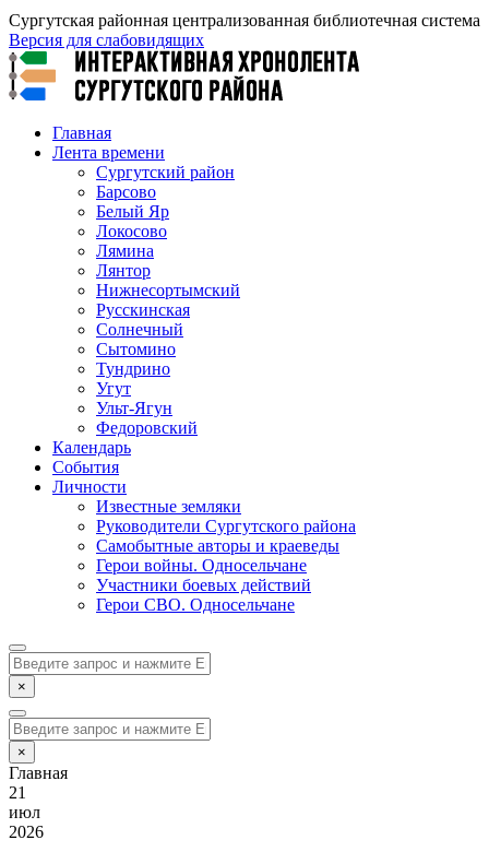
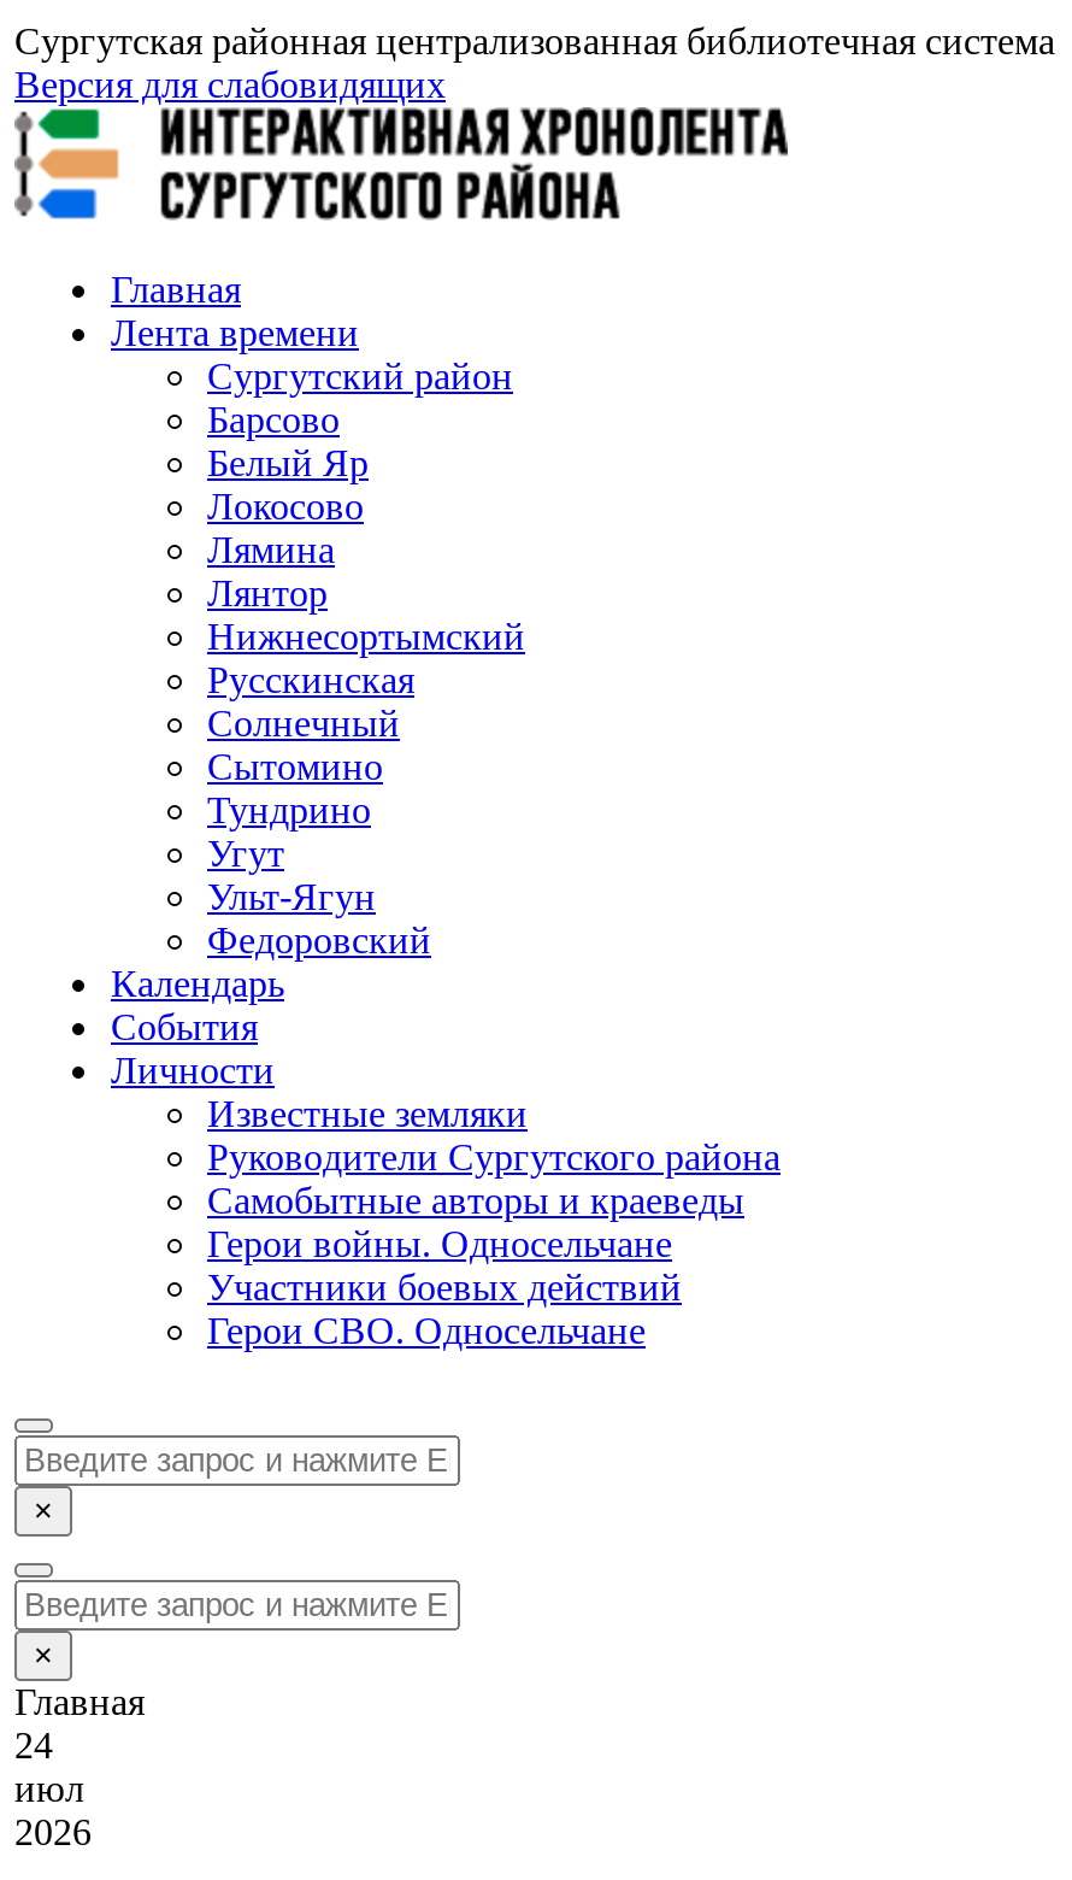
- 21
+ 24
